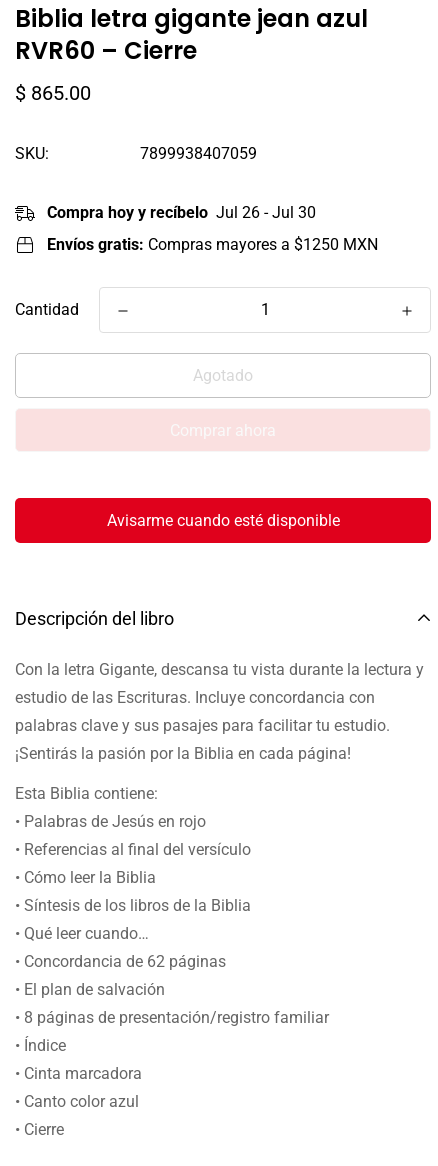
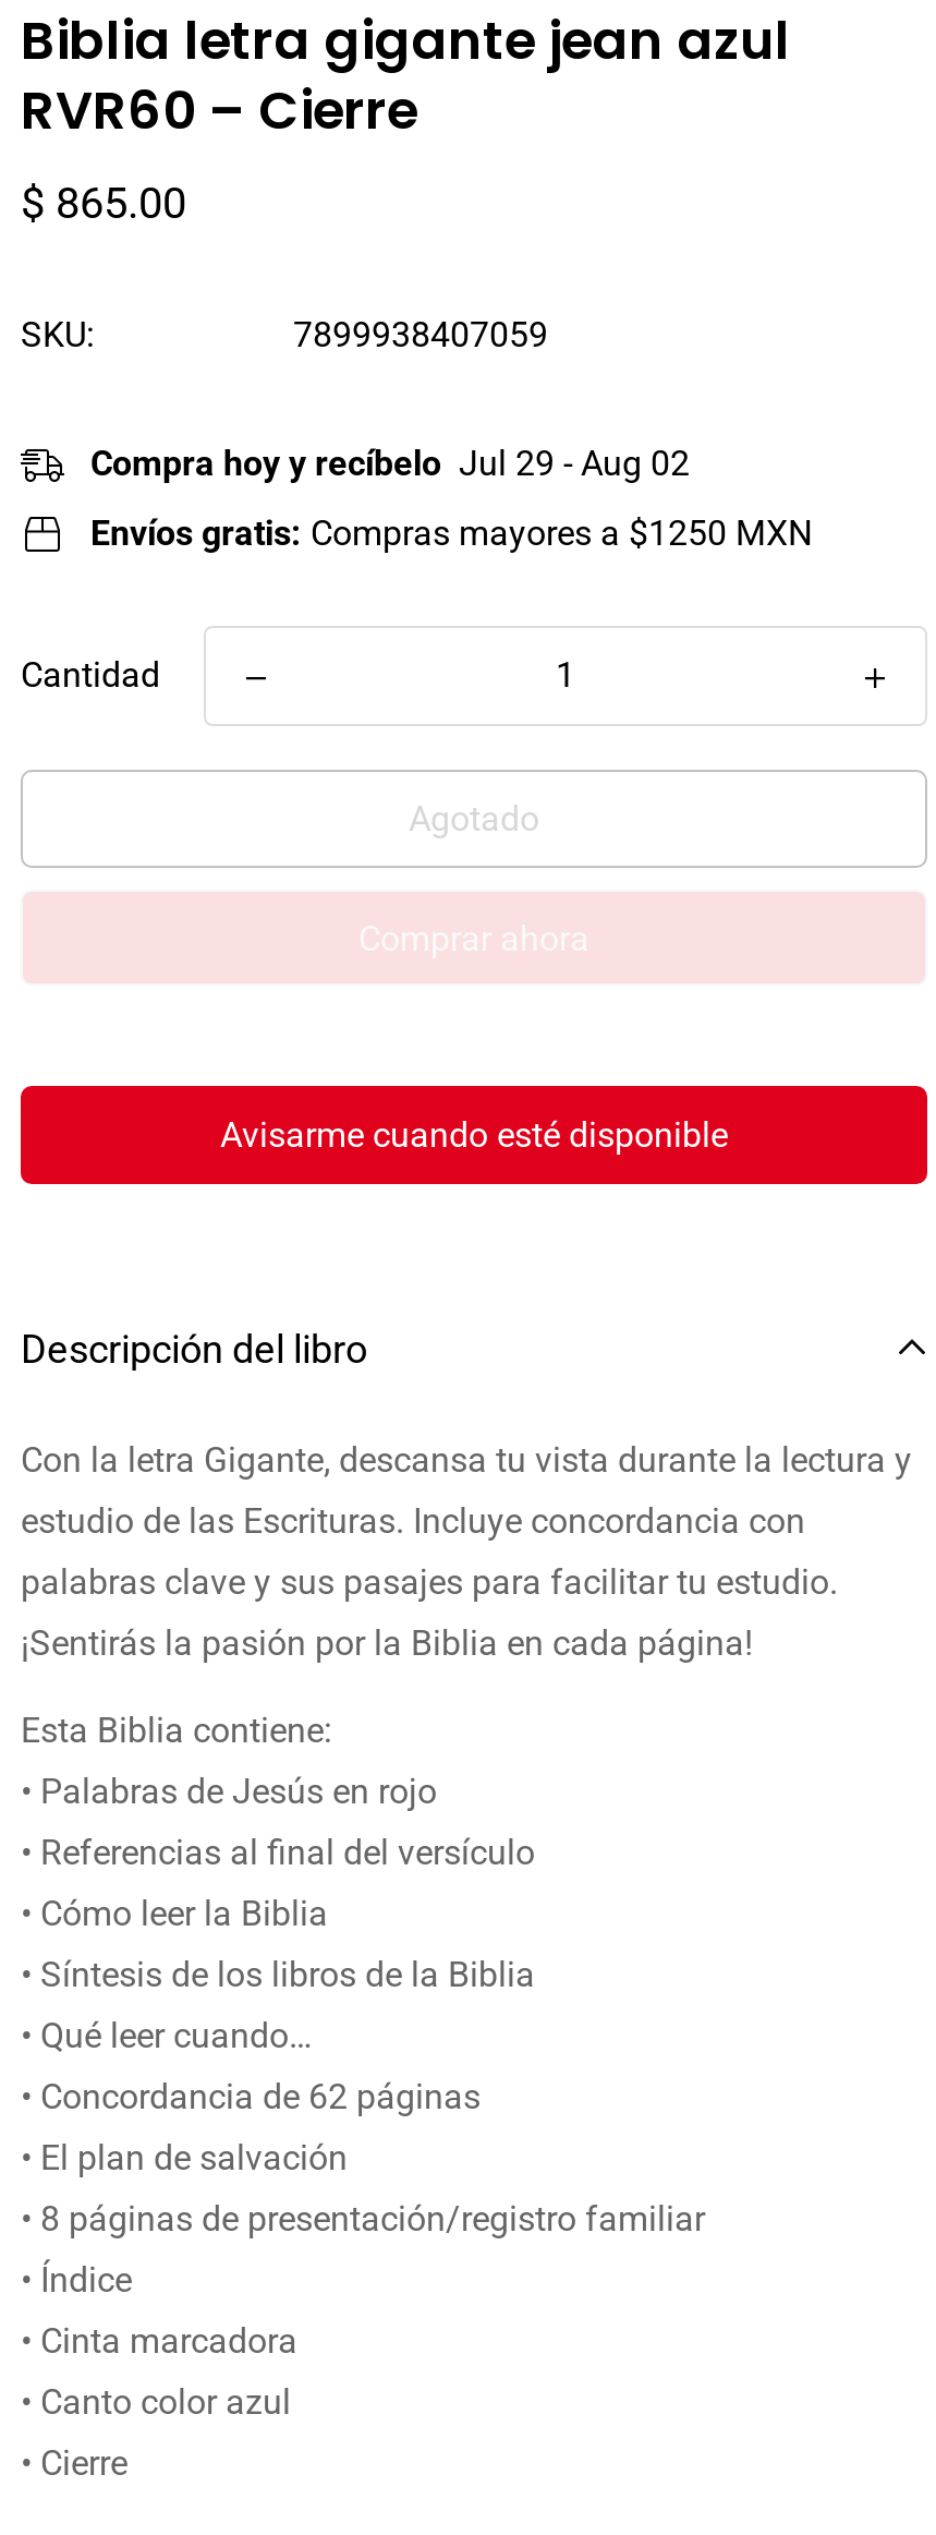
- Compra hoy y recíbelo Jul 26 - Jul 30
+ Compra hoy y recíbelo Jul 29 - Aug 02
